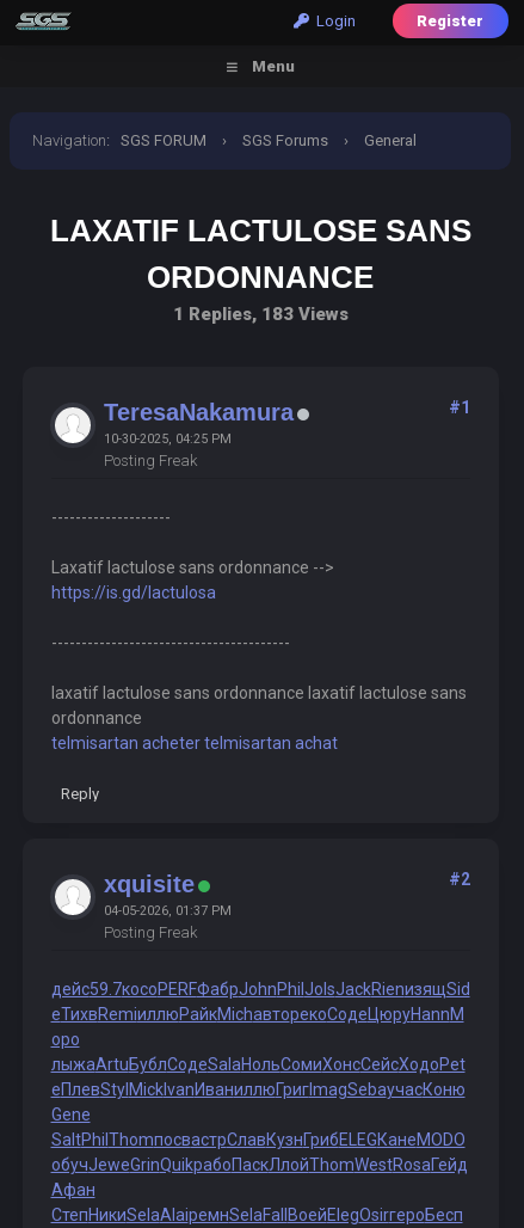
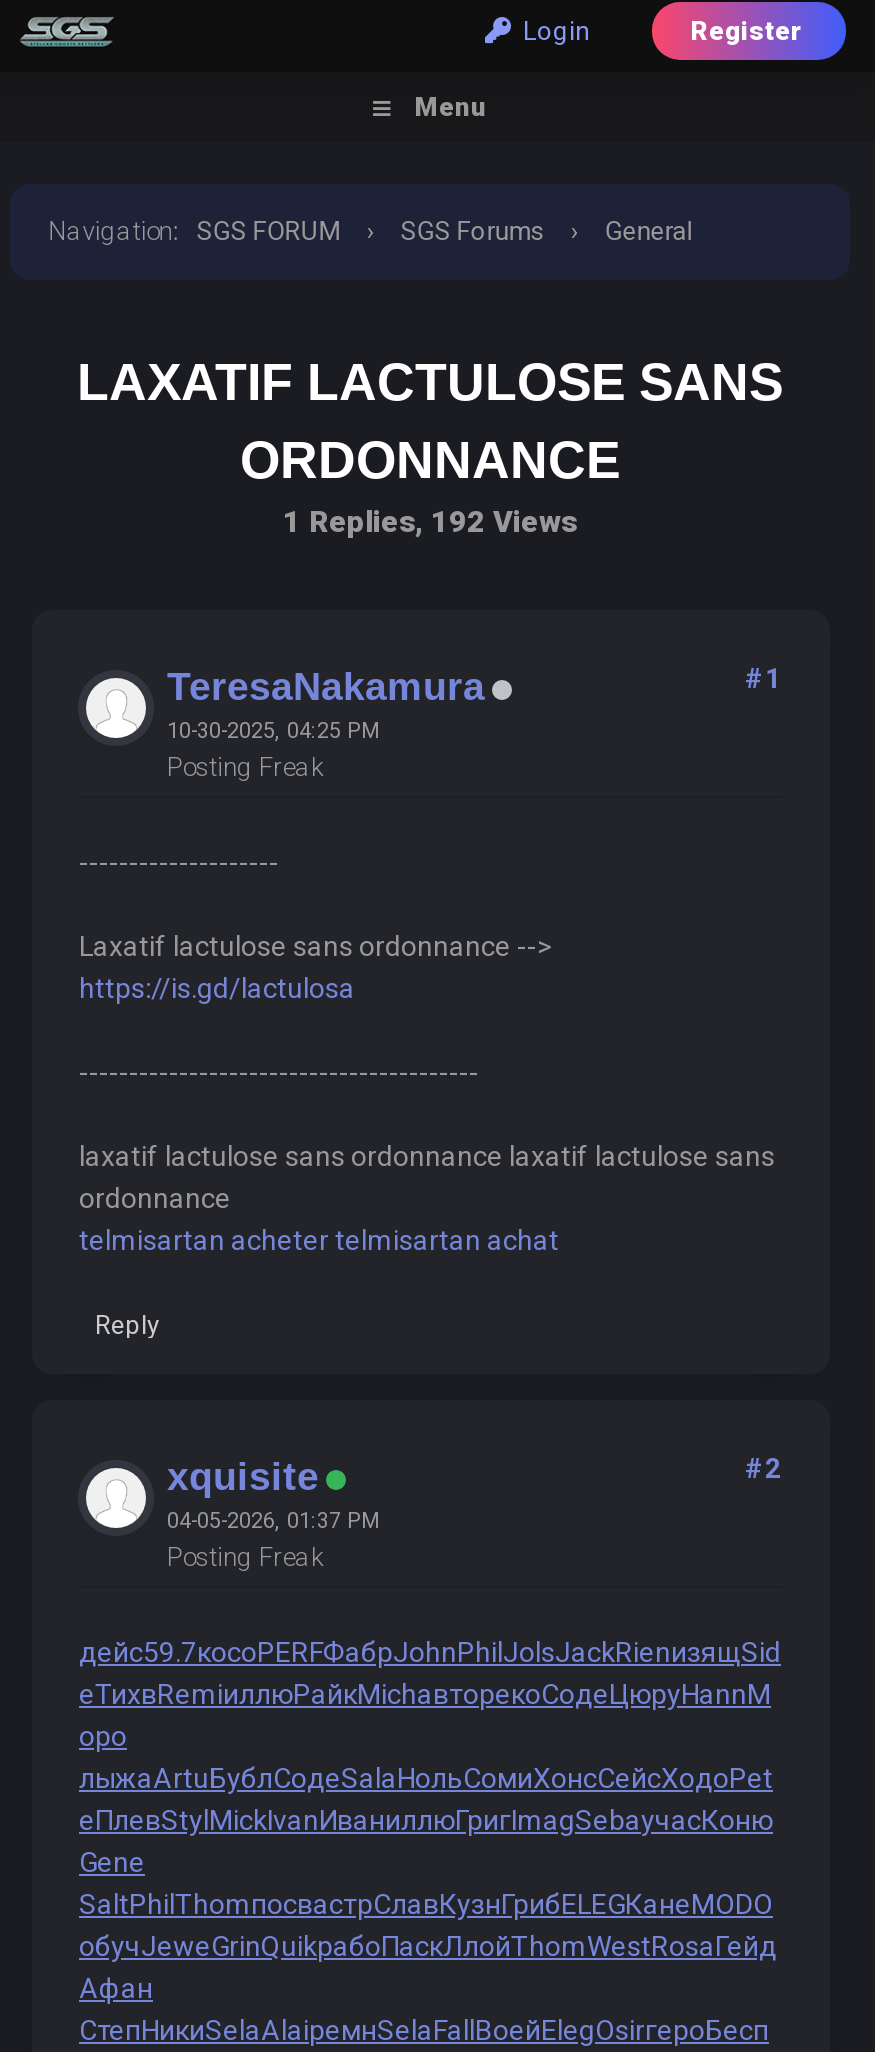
- 1 Replies, 183 Views
+ 1 Replies, 192 Views
